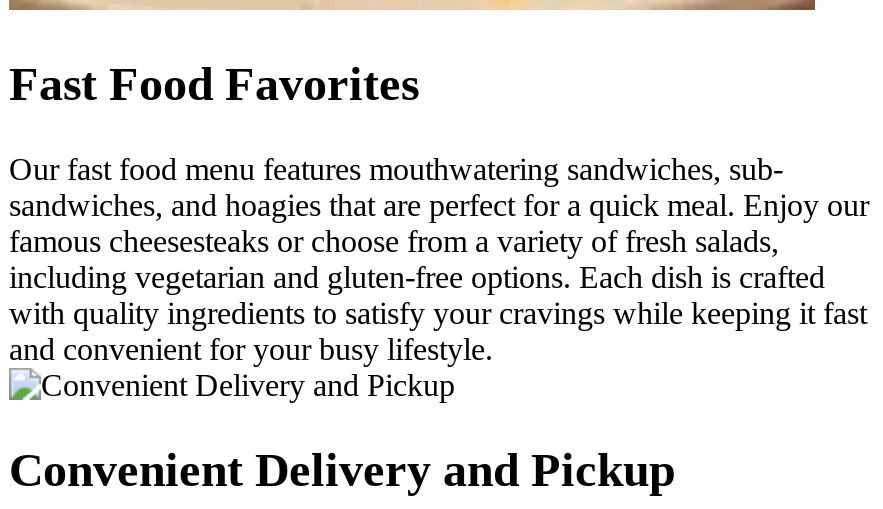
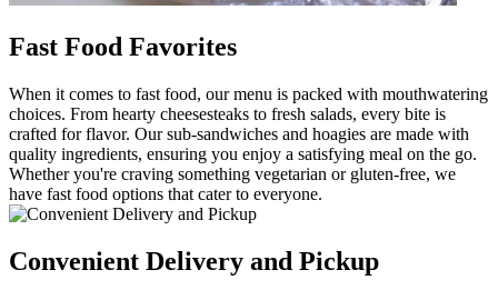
- Our fast food menu features mouthwatering sandwiches, sub-
- sandwiches, and hoagies that are perfect for a quick meal. Enjoy our
- famous cheesesteaks or choose from a variety of fresh salads,
- including vegetarian and gluten-free options. Each dish is crafted
- with quality ingredients to satisfy your cravings while keeping it fast
- and convenient for your busy lifestyle.
+ When it comes to fast food, our menu is packed with mouthwatering
+ choices. From hearty cheesesteaks to fresh salads, every bite is
+ crafted for flavor. Our sub-sandwiches and hoagies are made with
+ quality ingredients, ensuring you enjoy a satisfying meal on the go.
+ Whether you're craving something vegetarian or gluten-free, we
+ have fast food options that cater to everyone.
